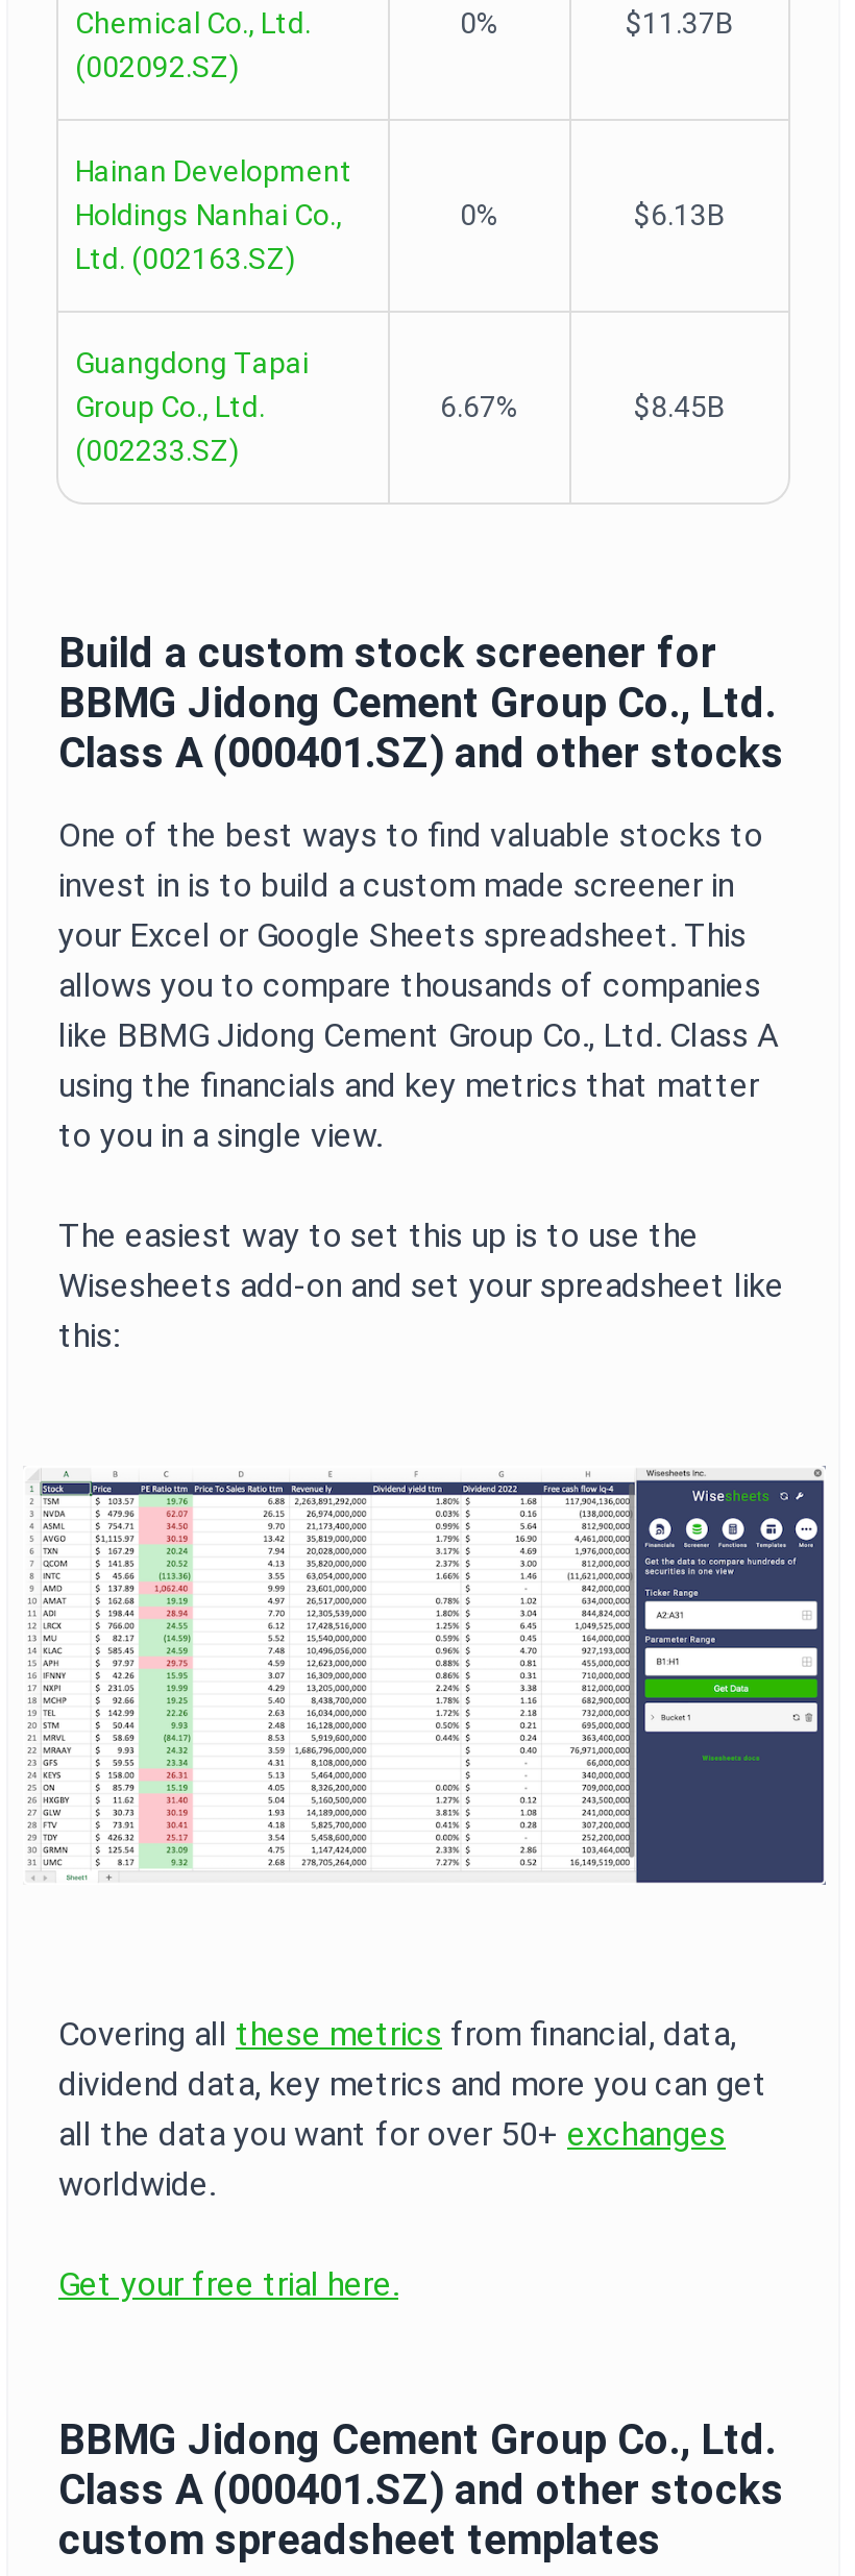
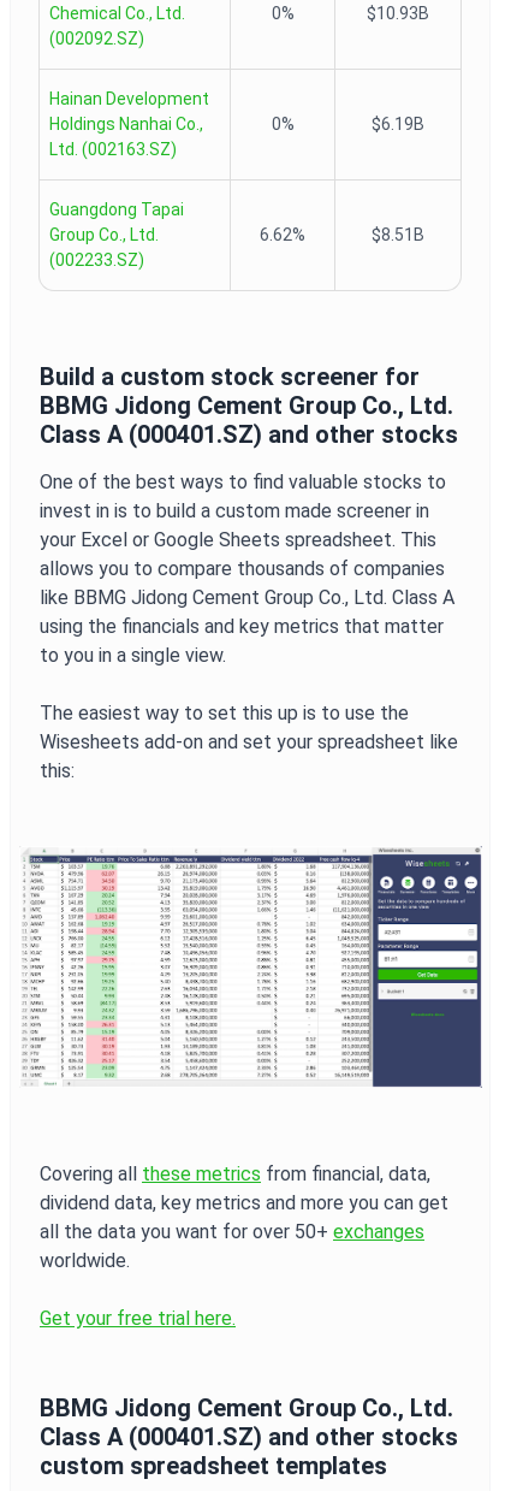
- $11.37B
+ $10.93B

- $6.13B
+ $6.19B

- 6.67%
- $8.45B
+ 6.62%
+ $8.51B
